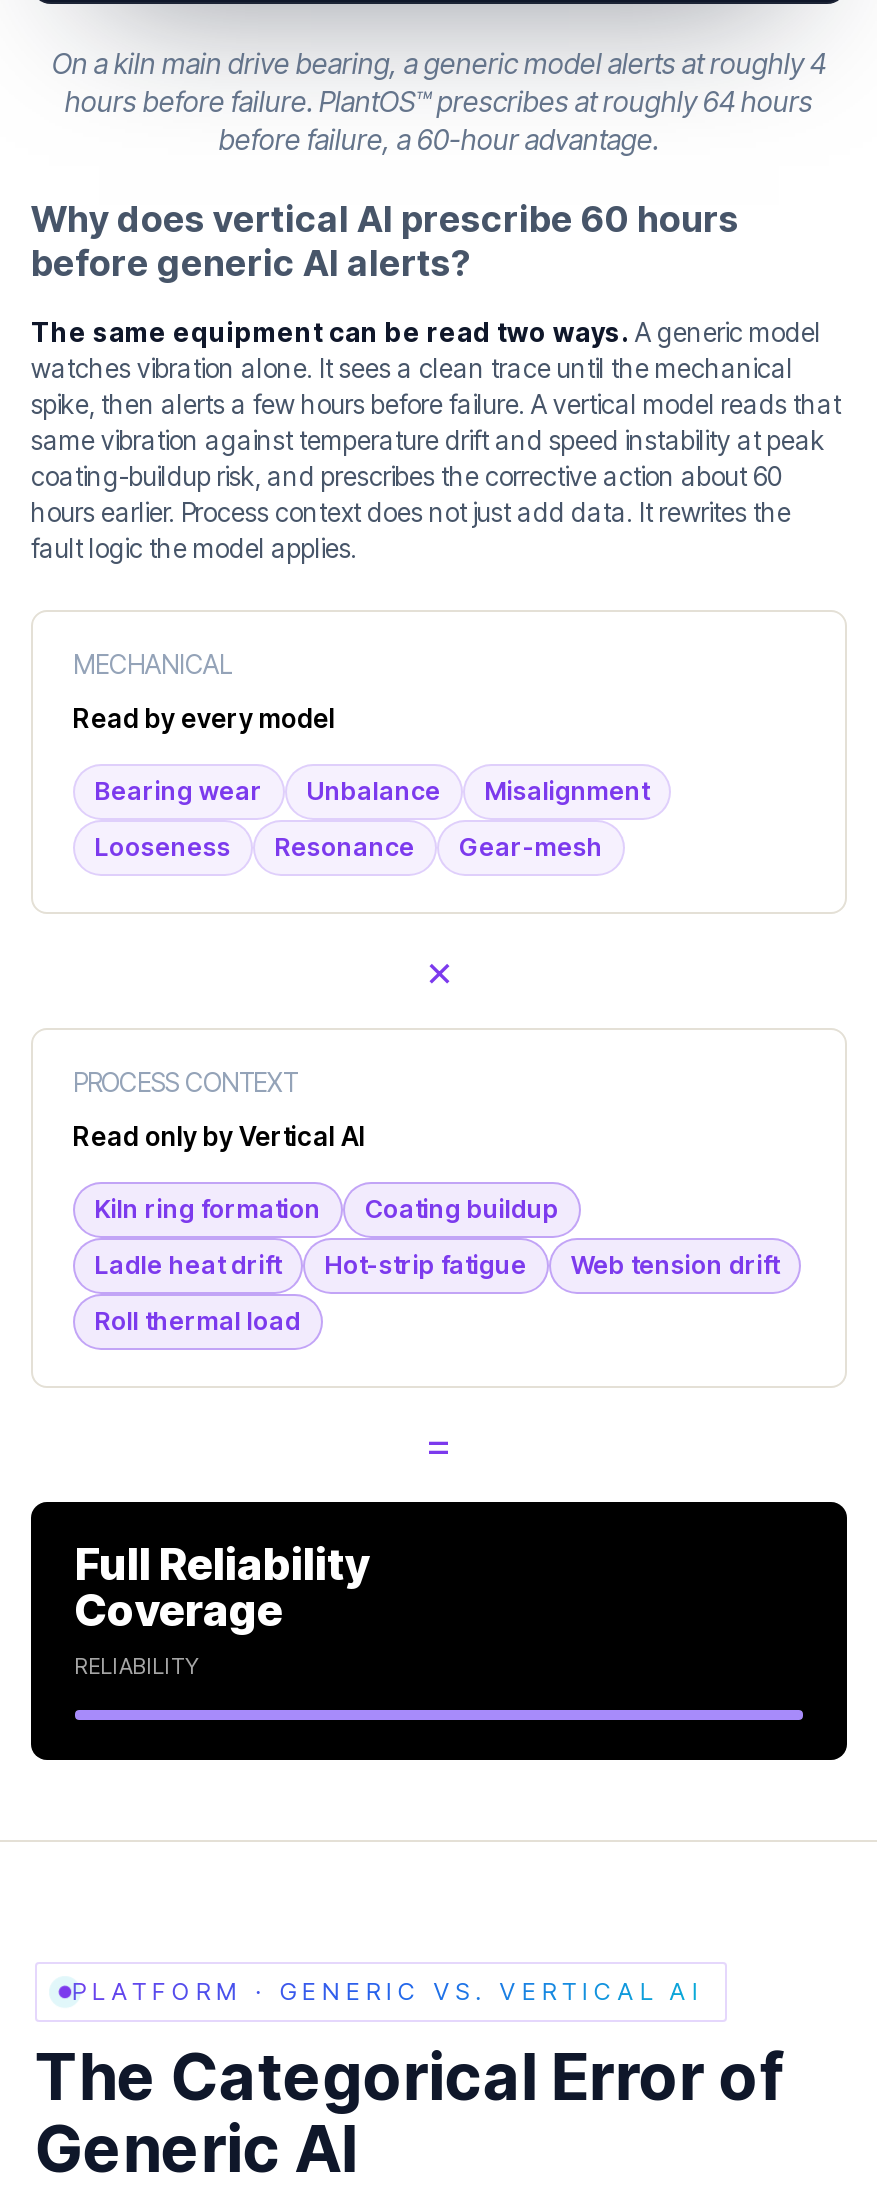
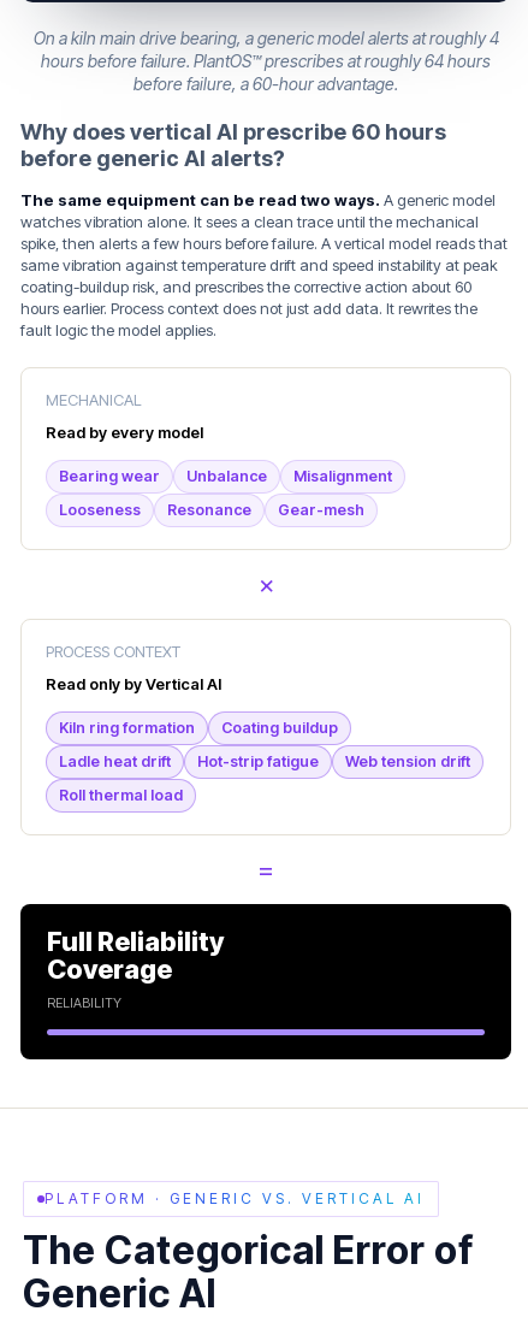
- Why does vertical AI prescribe 60 hours
+ Why does vertical Al prescribe 60 hours

- before generic AI alerts?
+ before generic Al alerts?
